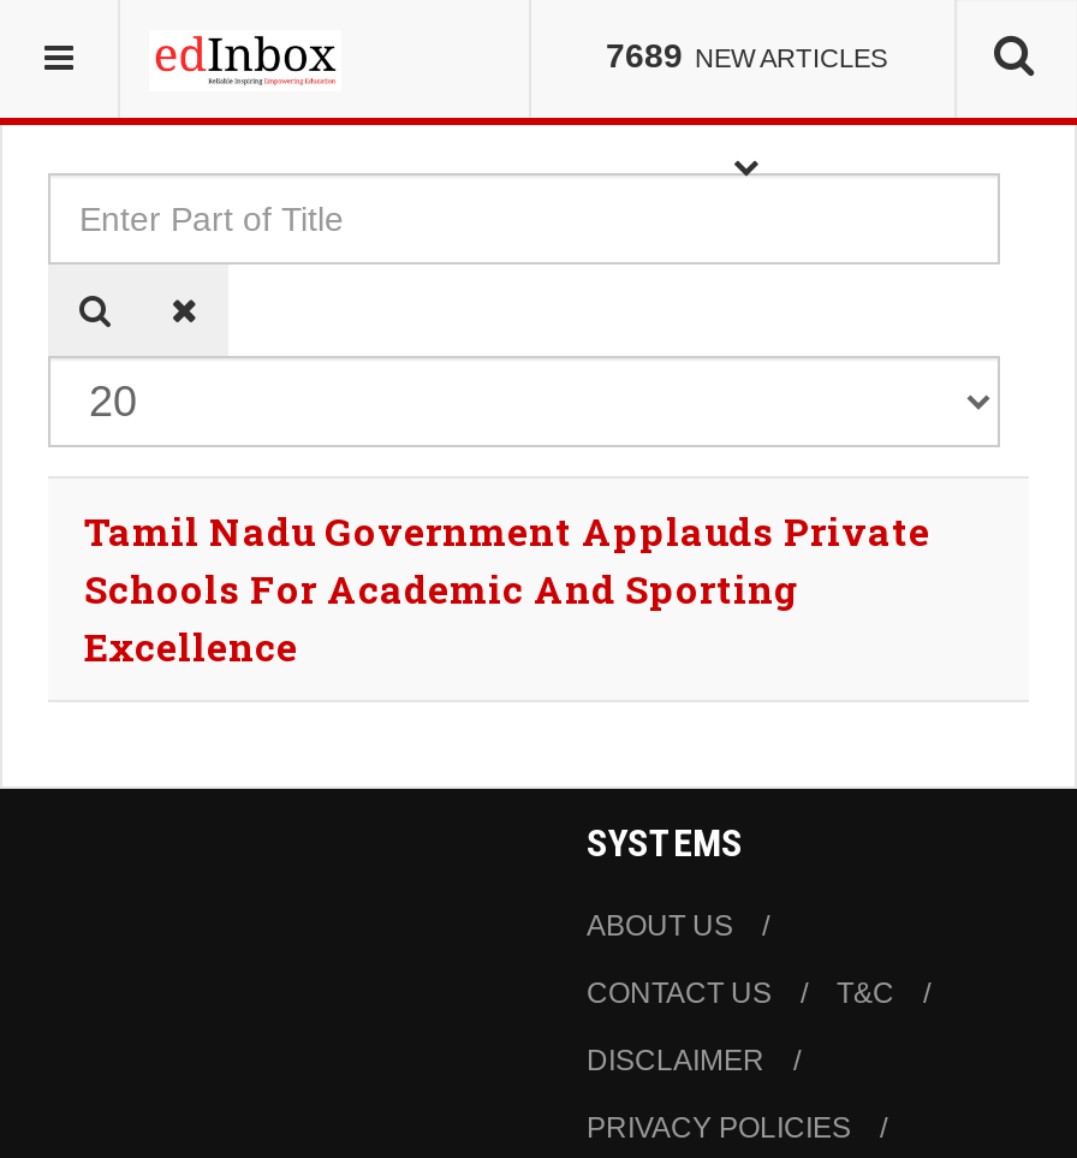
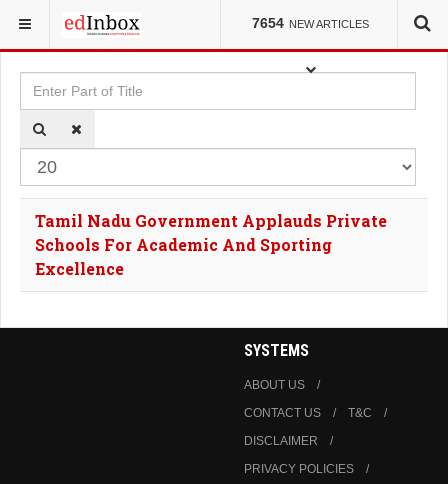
- 7689 NEW ARTICLES
+ 7654 NEW ARTICLES
